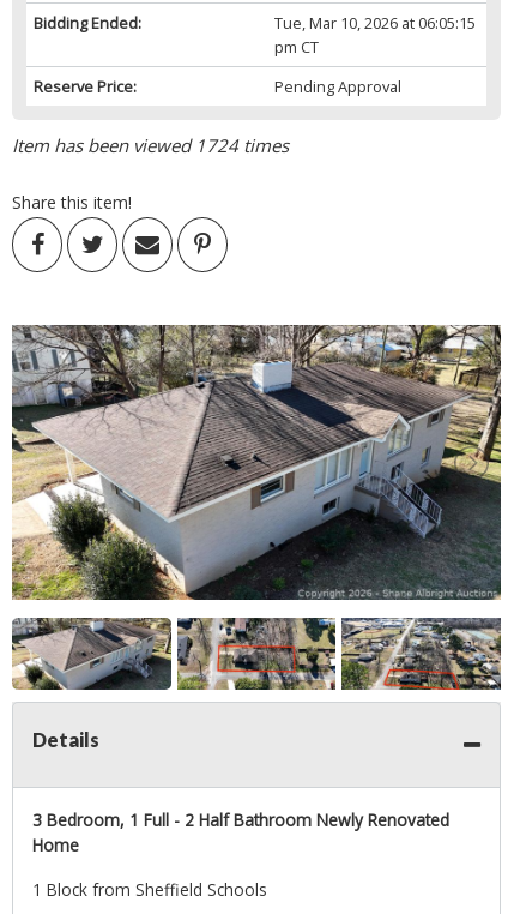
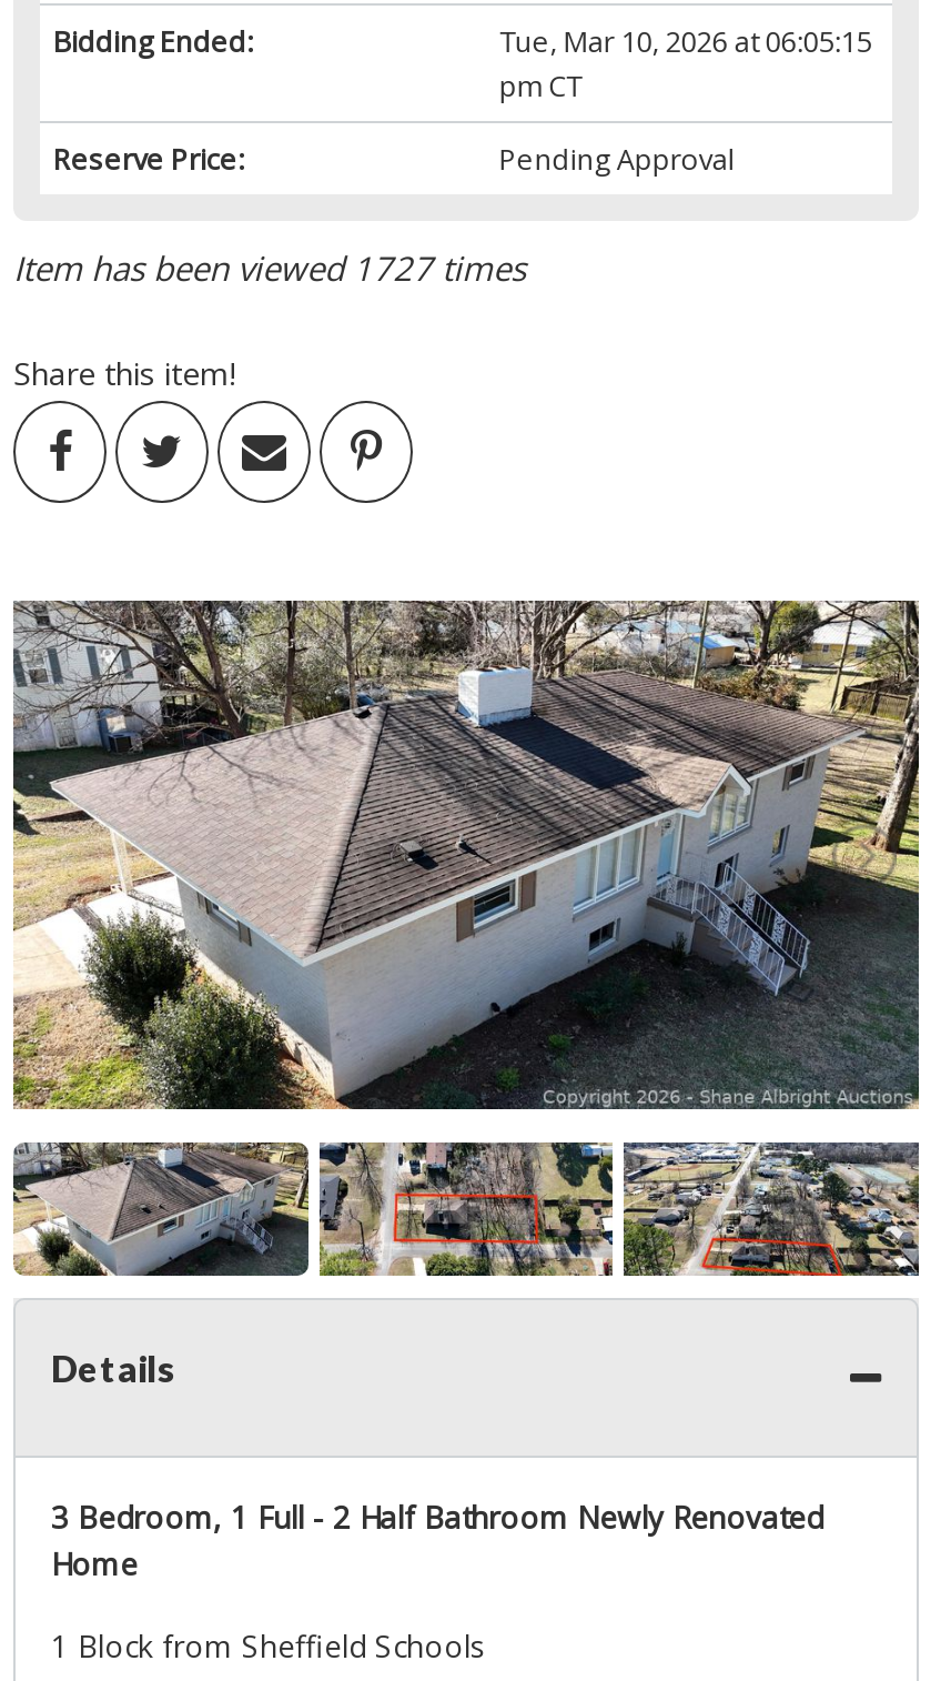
- Item has been viewed 1724 times
+ Item has been viewed 1727 times
